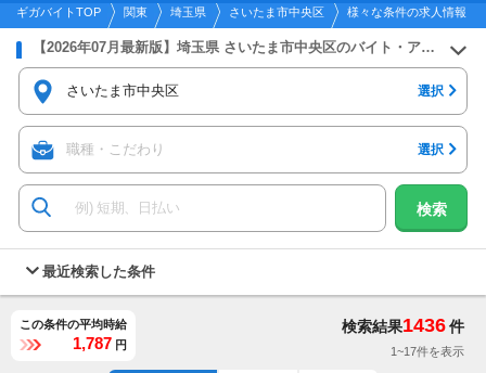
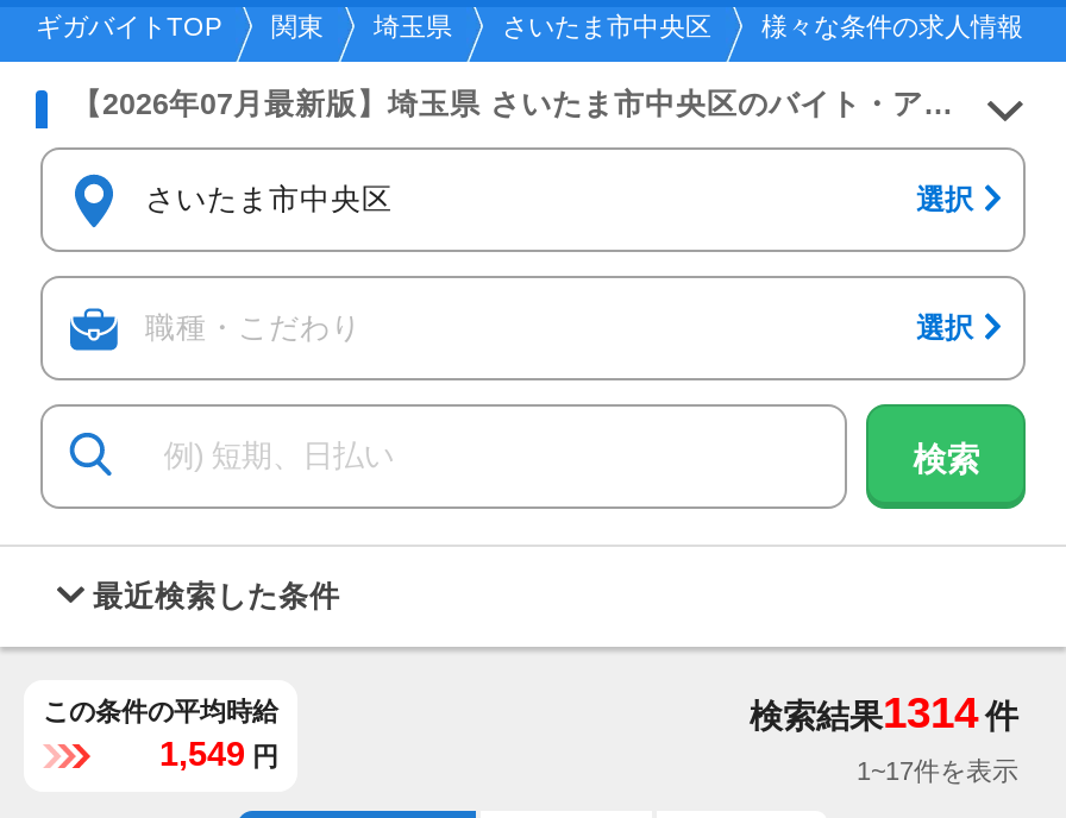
- 検索結果1436 件
+ 検索結果1314 件

- 1,787 円
+ 1,549 円
